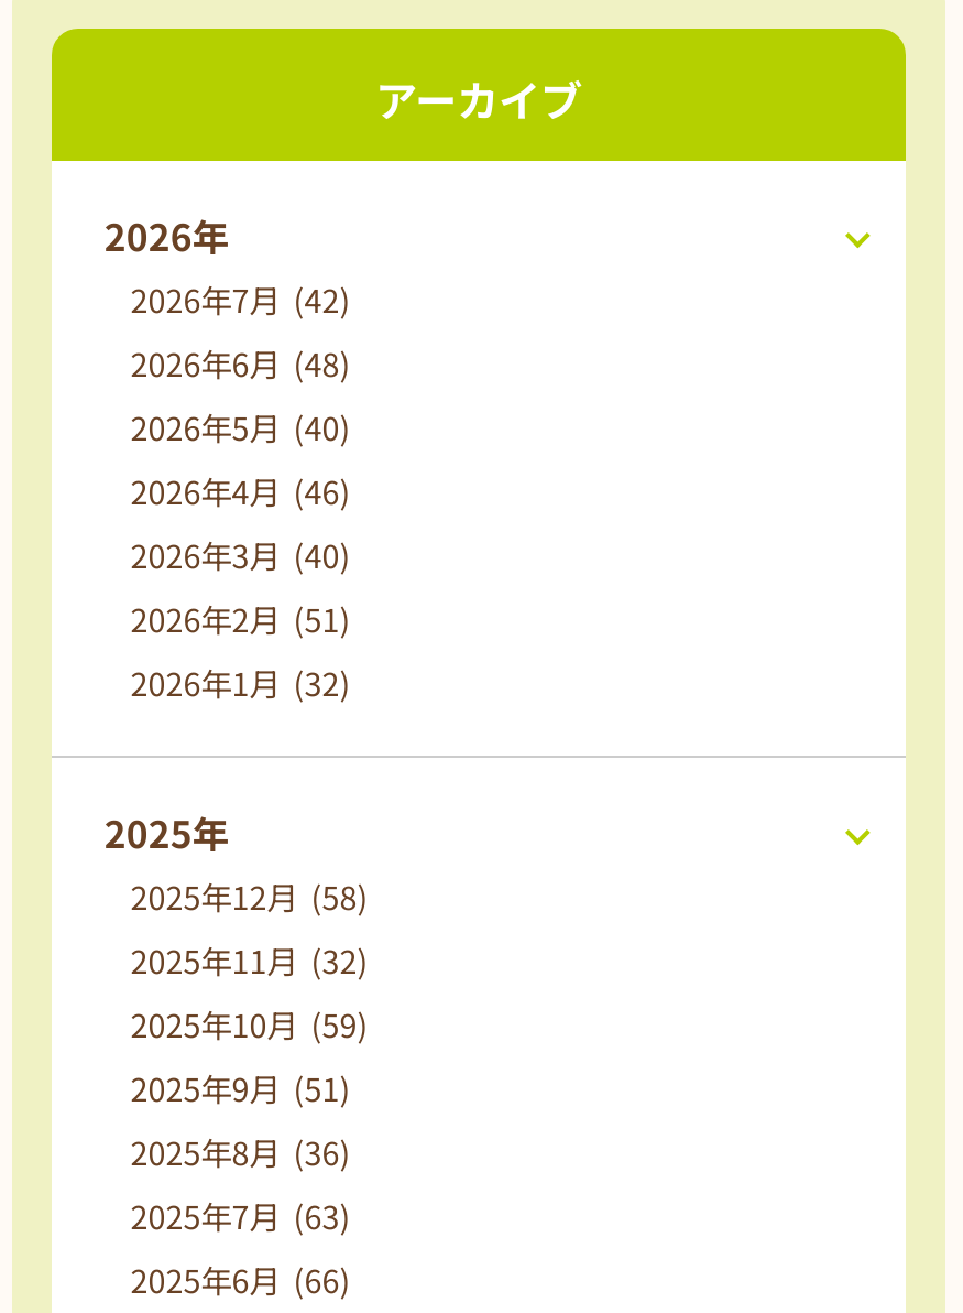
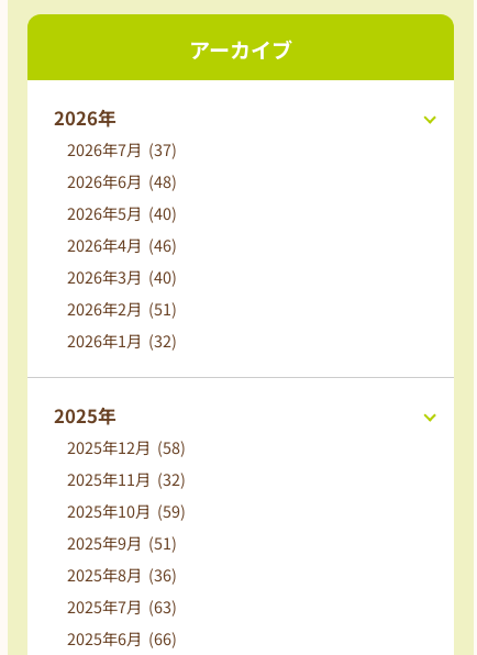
- 2026年7月 (42)
+ 2026年7月 (37)
